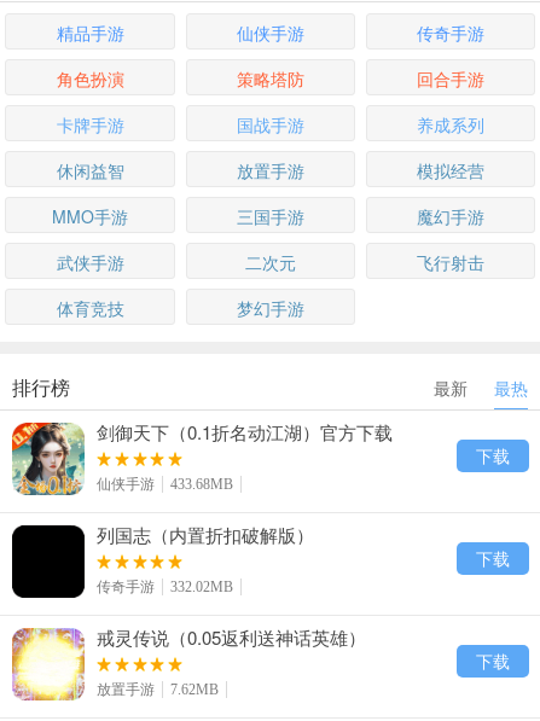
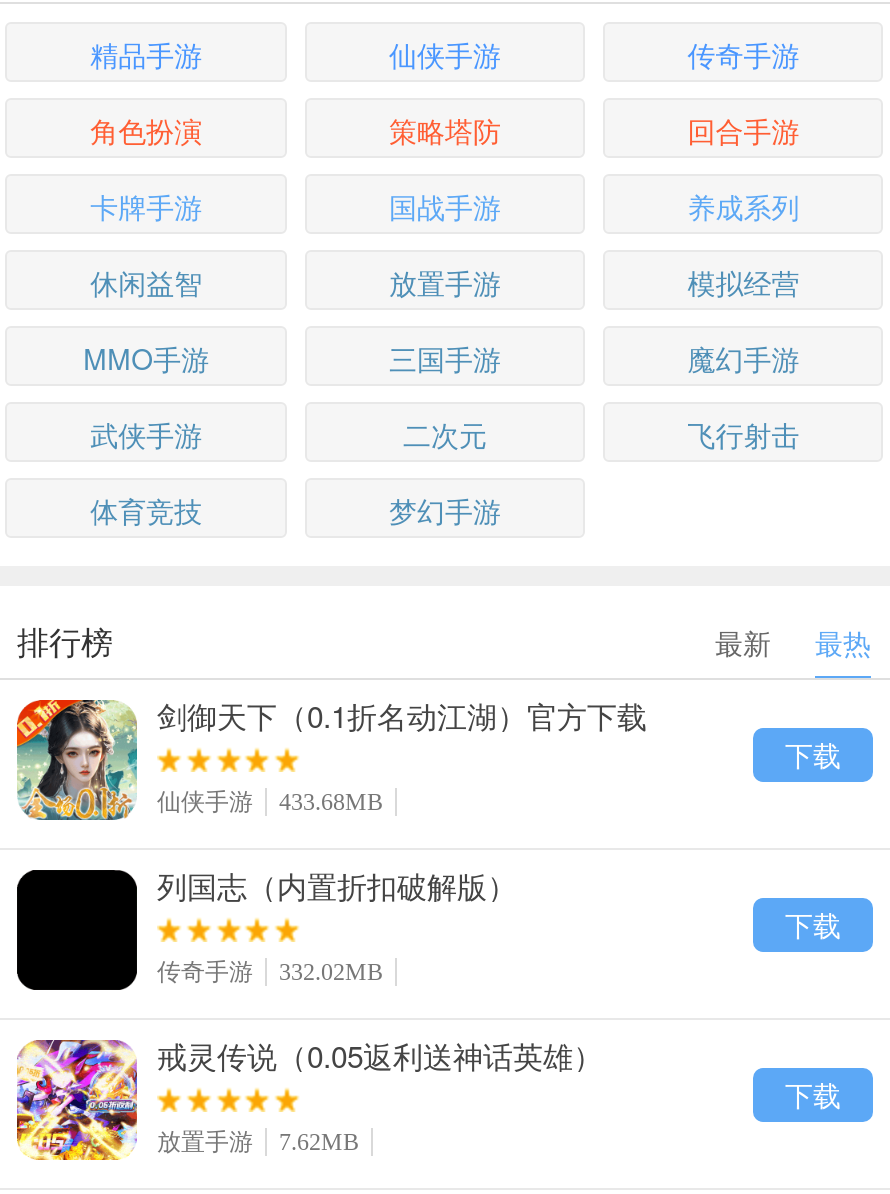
- [image]
+ [image]
